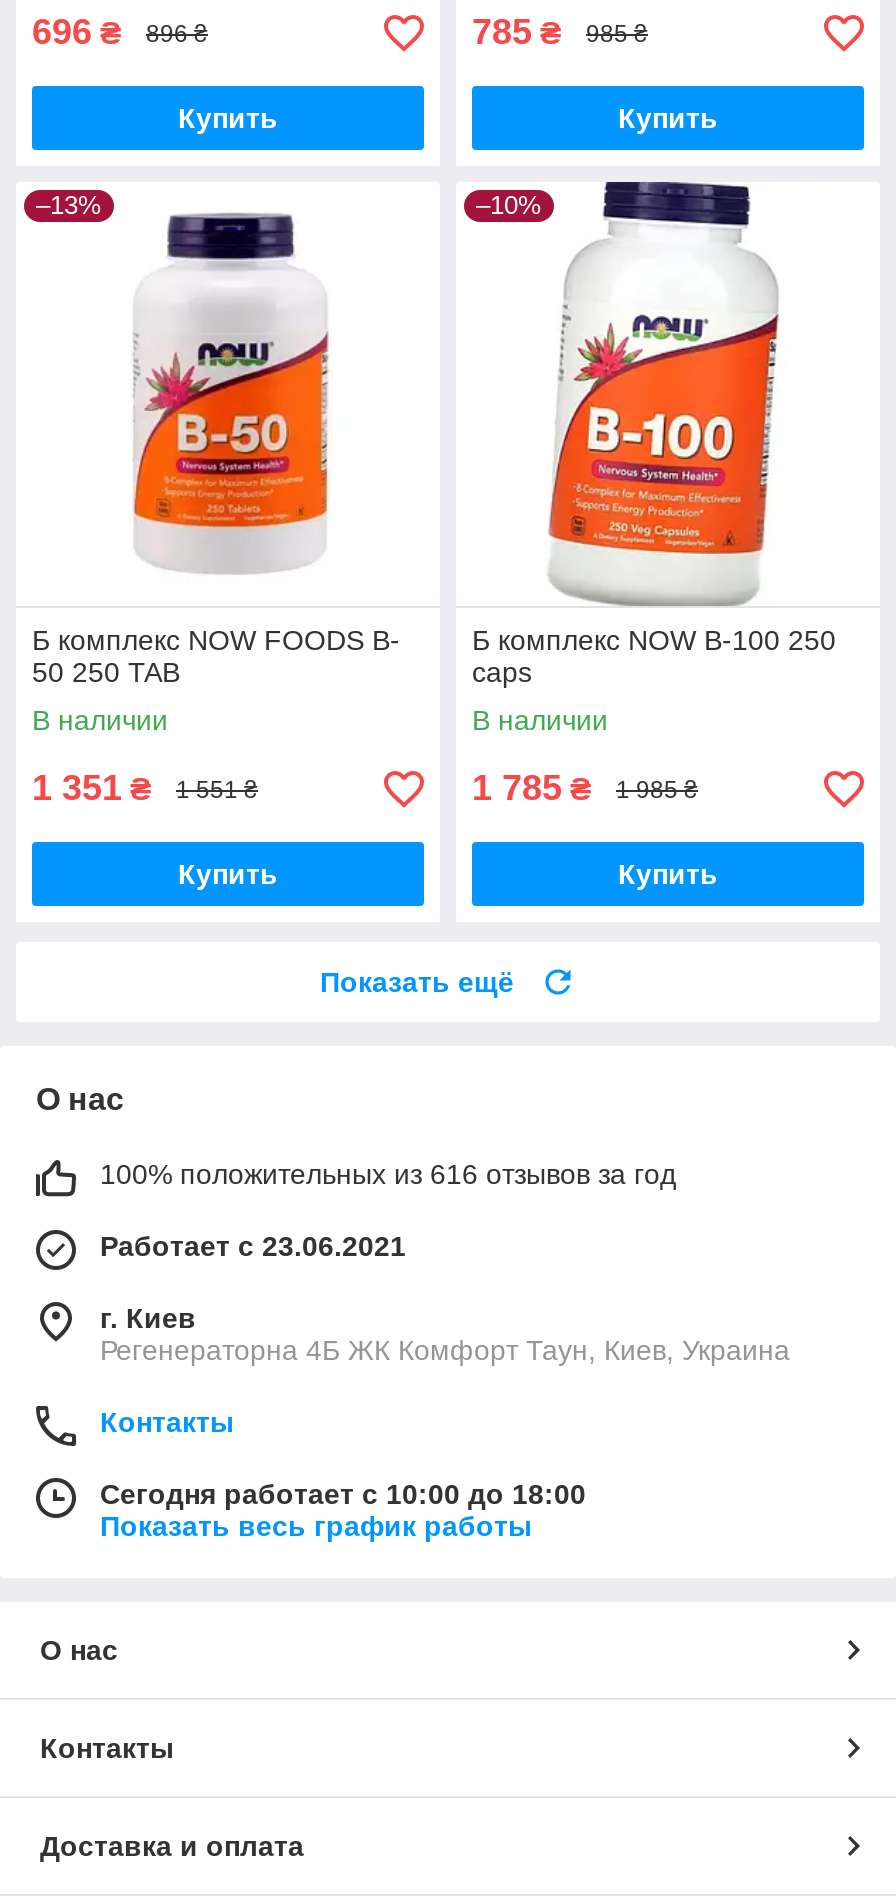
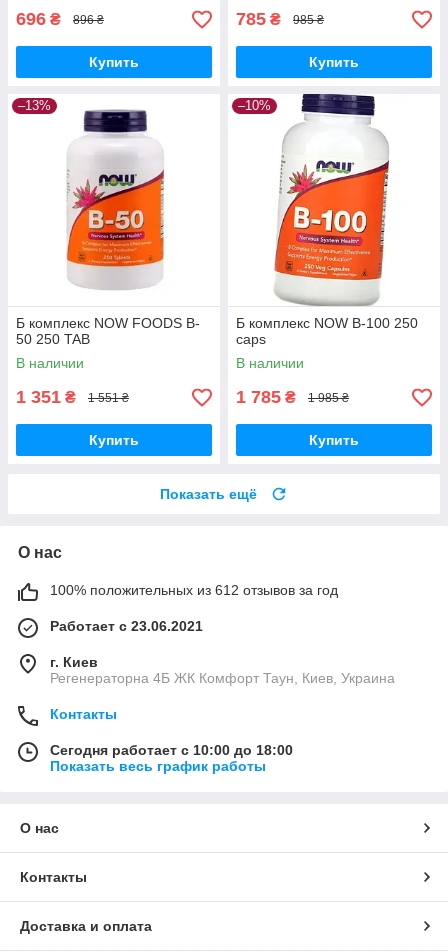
- 100% положительных из 616 отзывов за год
+ 100% положительных из 612 отзывов за год
